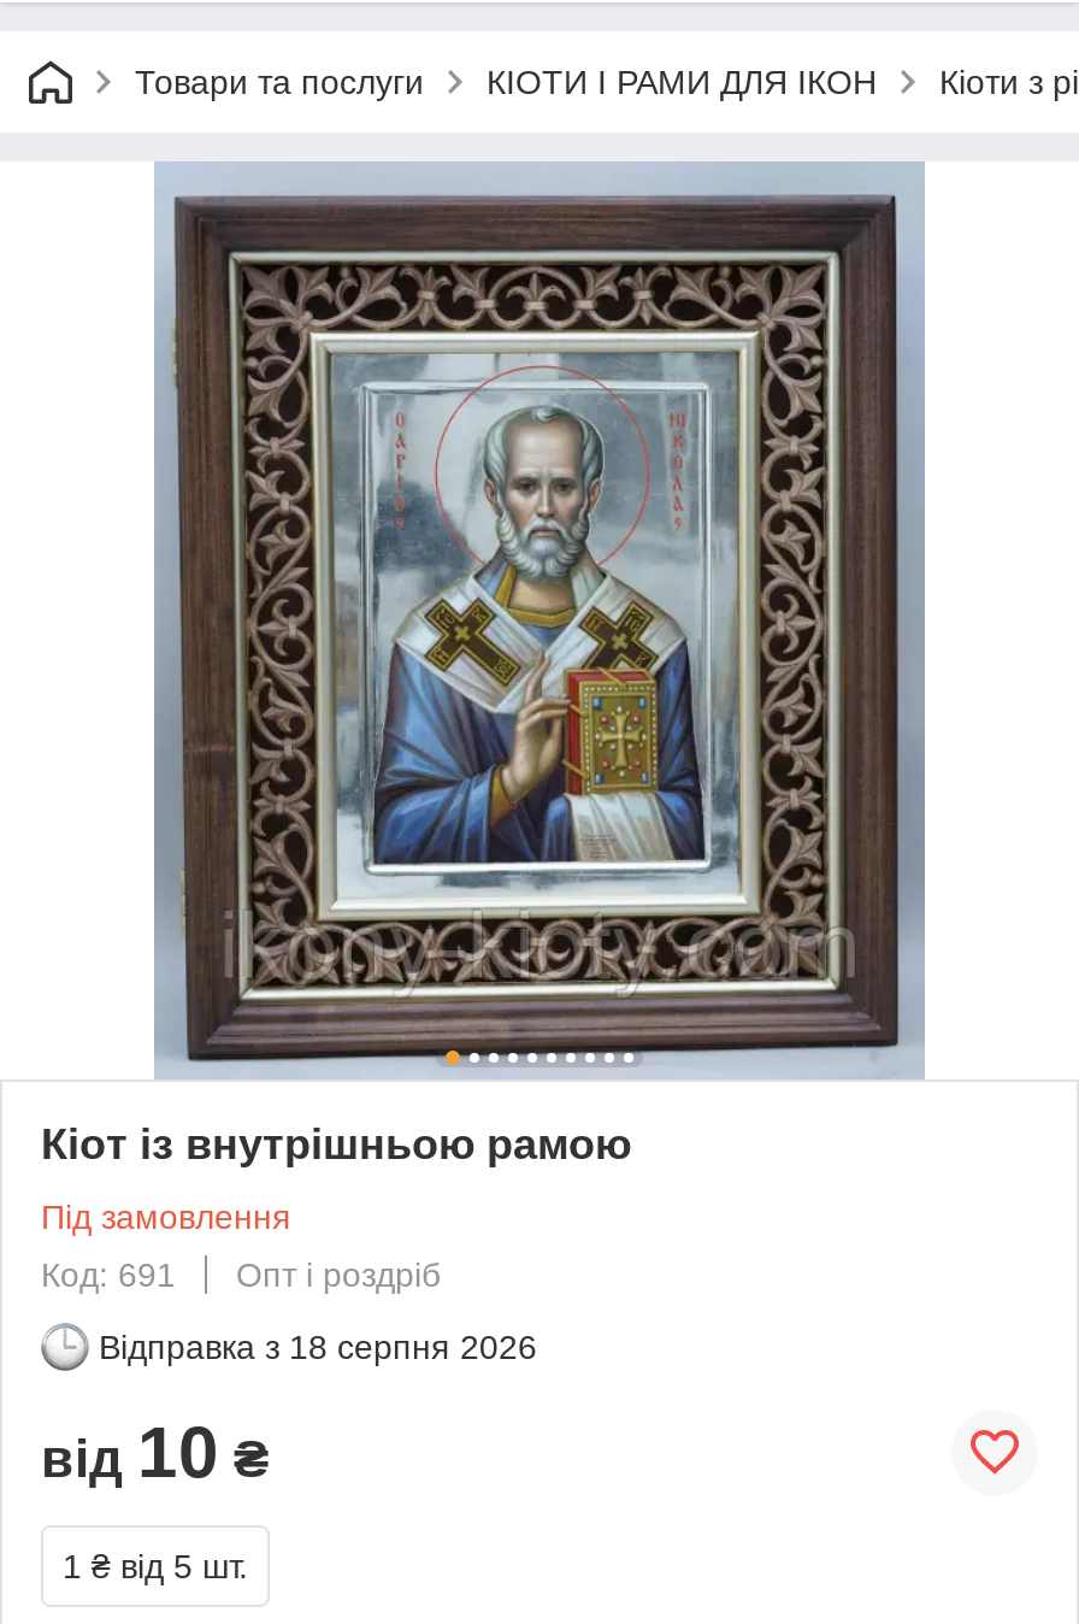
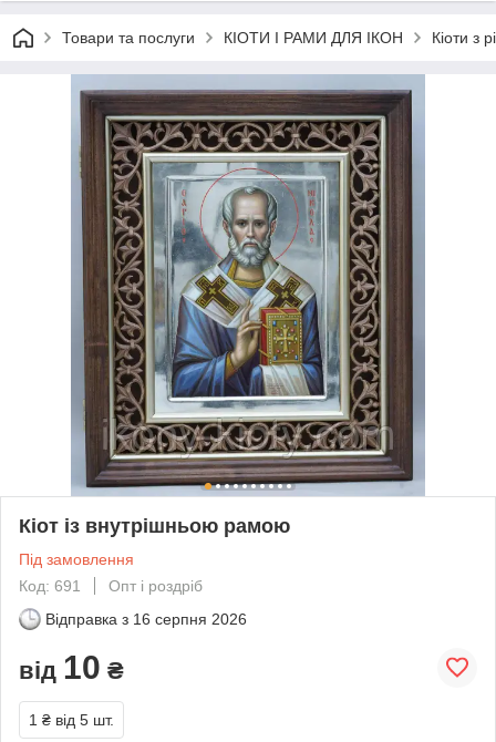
- Відправка з 18 серпня 2026
+ Відправка з 16 серпня 2026
